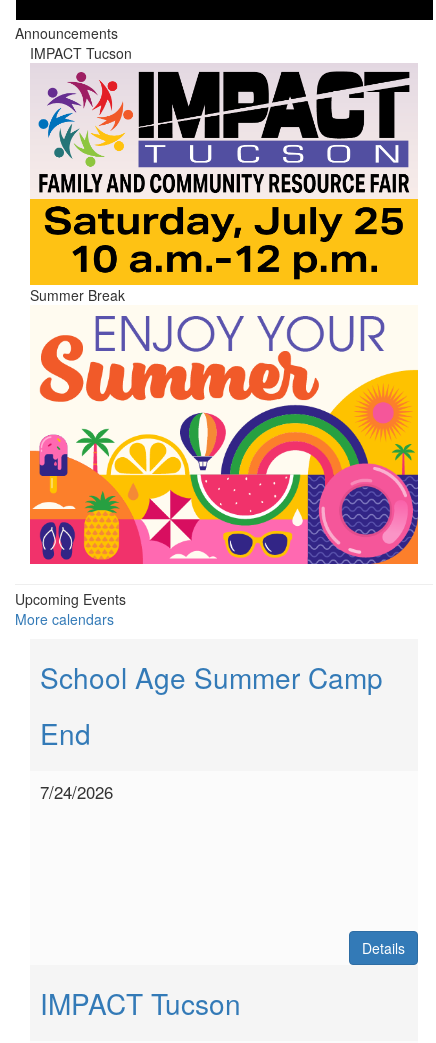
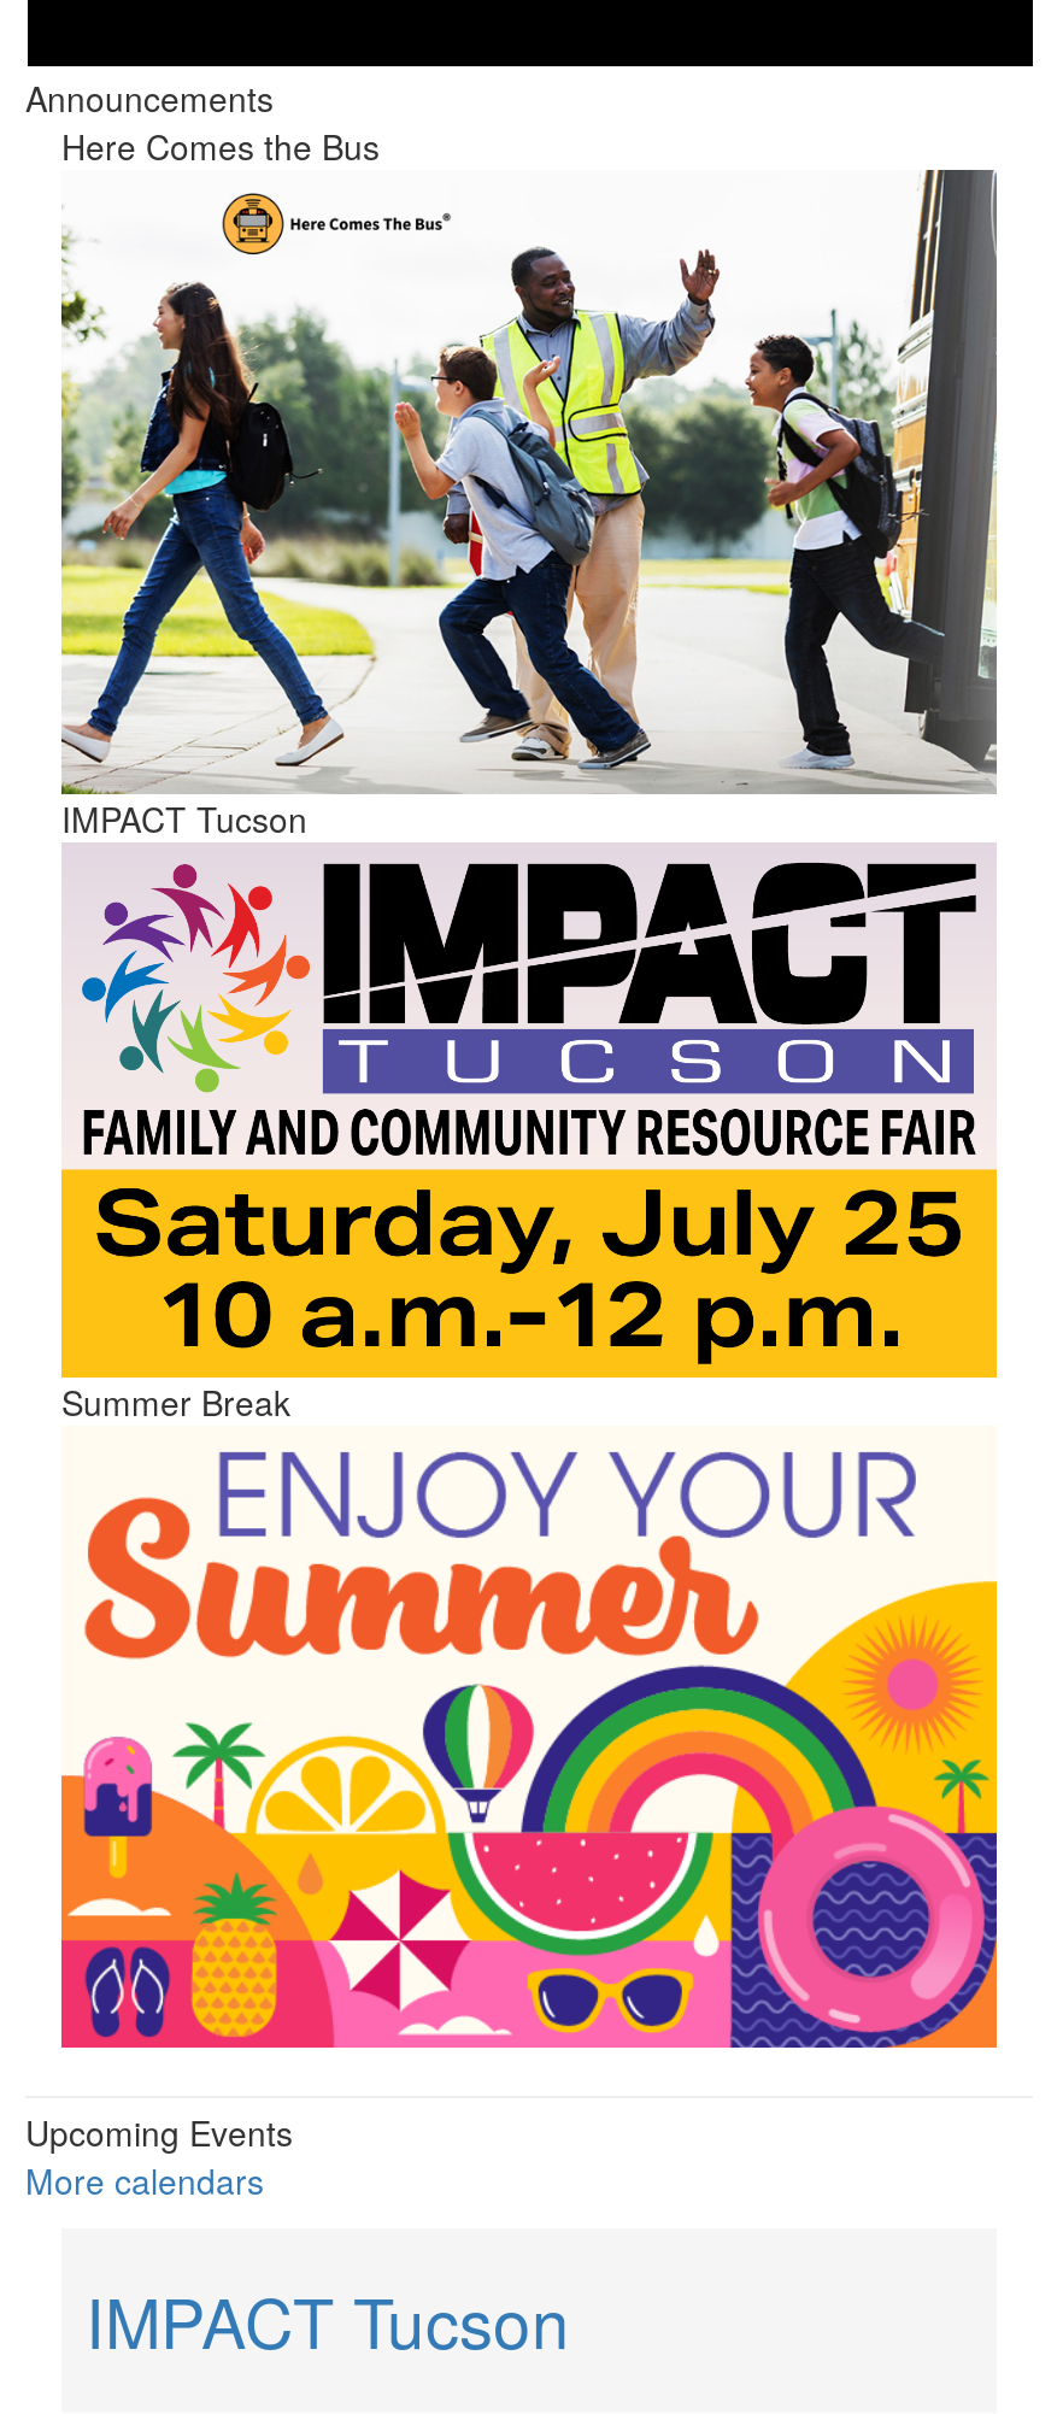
moved down: [image] | IMPACT Tucson | Summer Break | Upcoming Events | More calendars

+ [image]
+ Here Comes the Bus

- School Age Summer Camp
- End
- 7/24/2026

- Details
